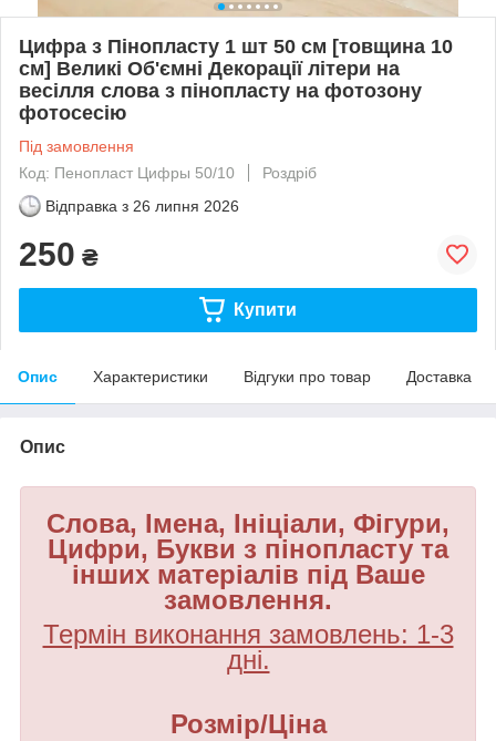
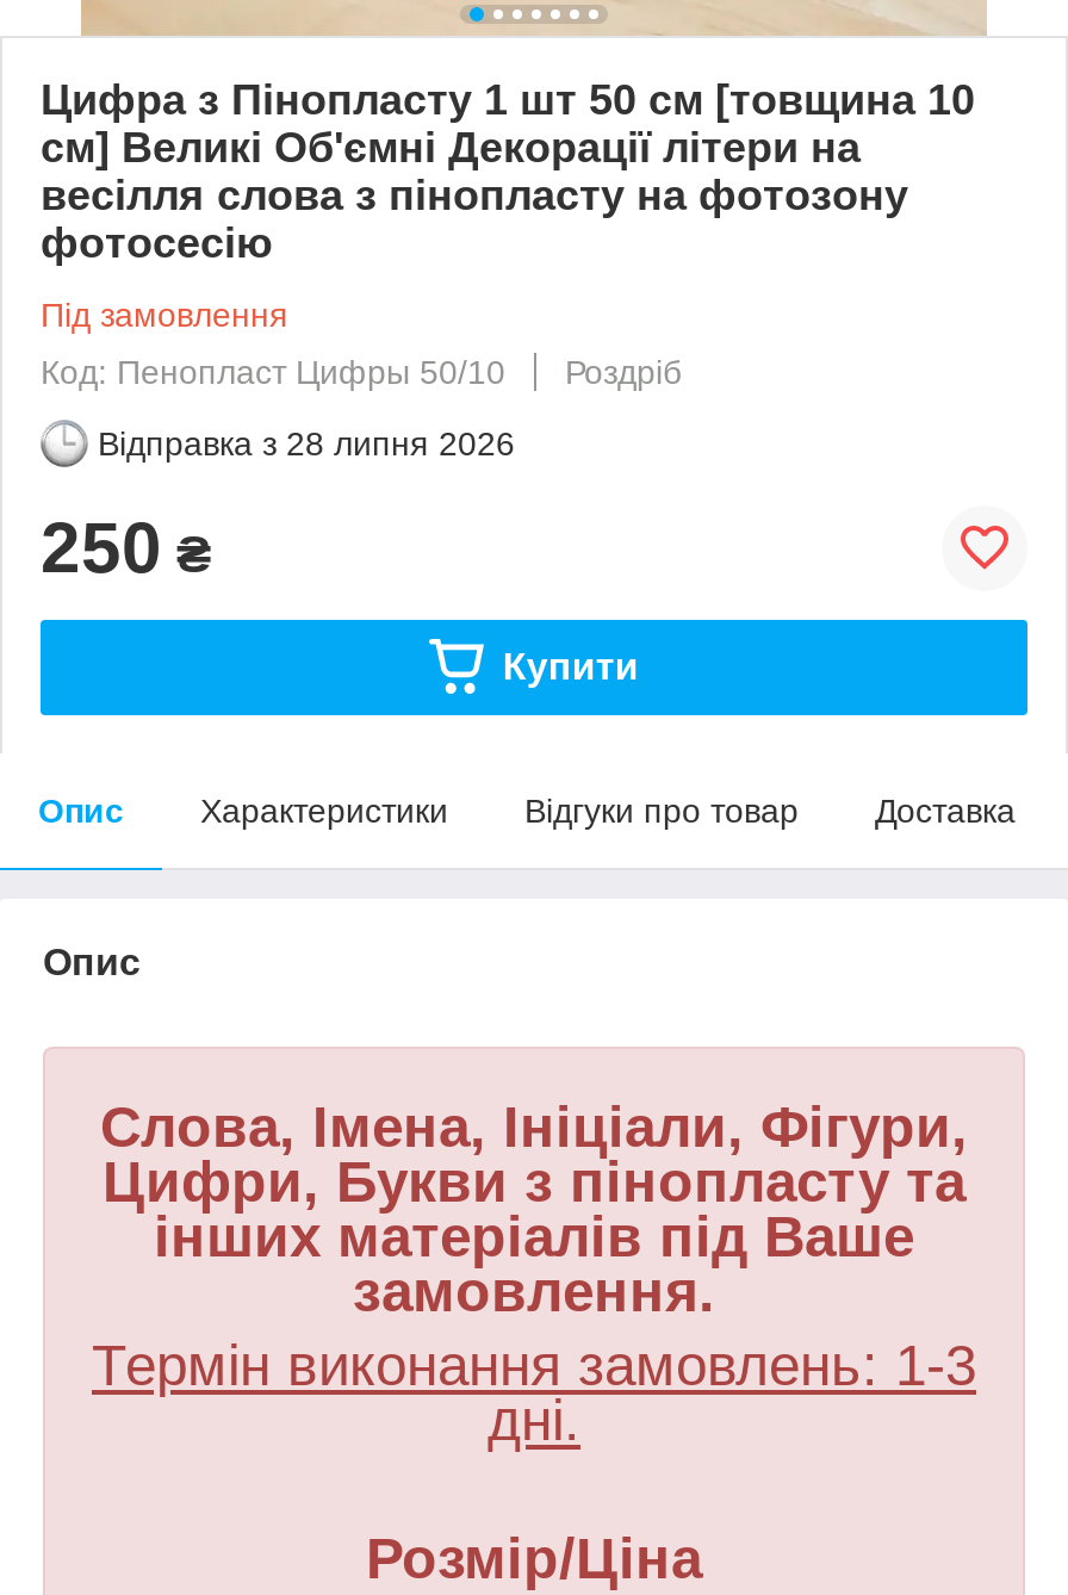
- Відправка з 26 липня 2026
+ Відправка з 28 липня 2026
